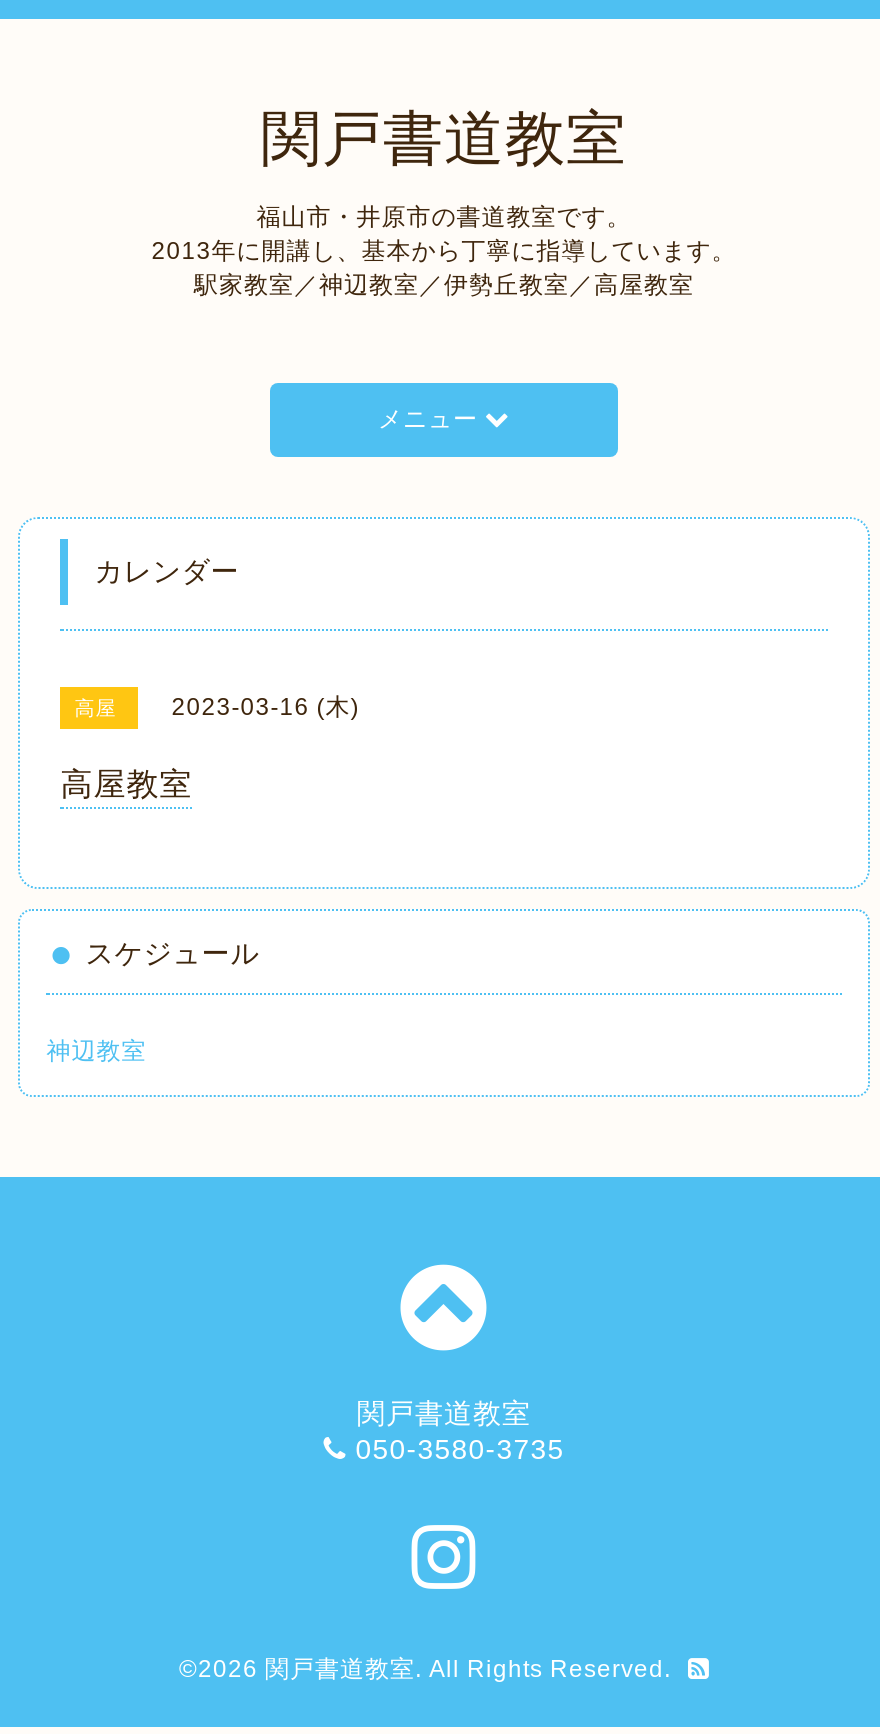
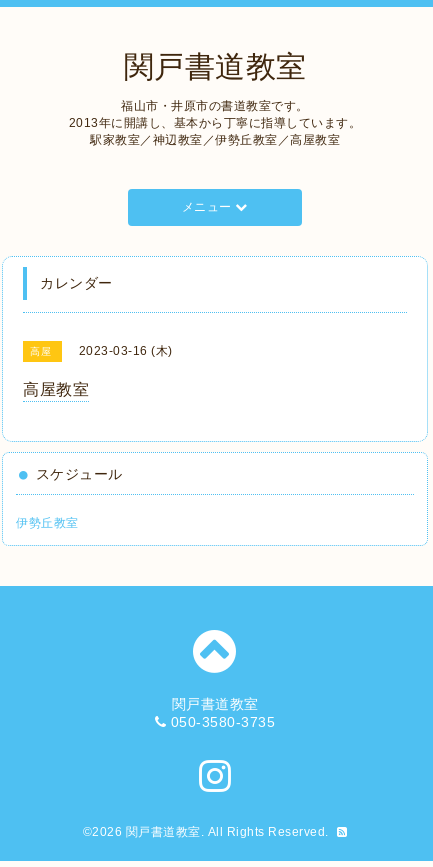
- 神辺教室
+ 伊勢丘教室
